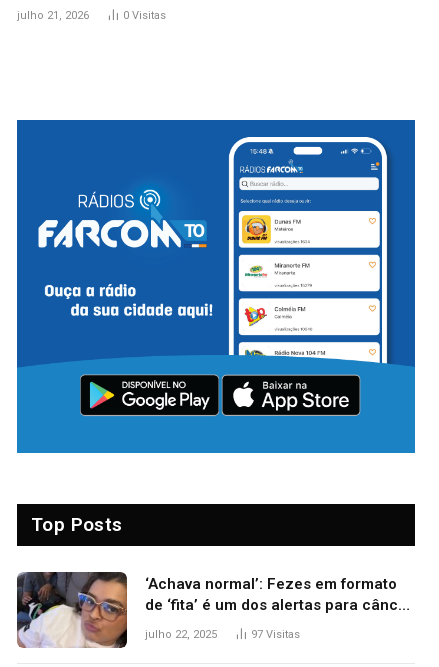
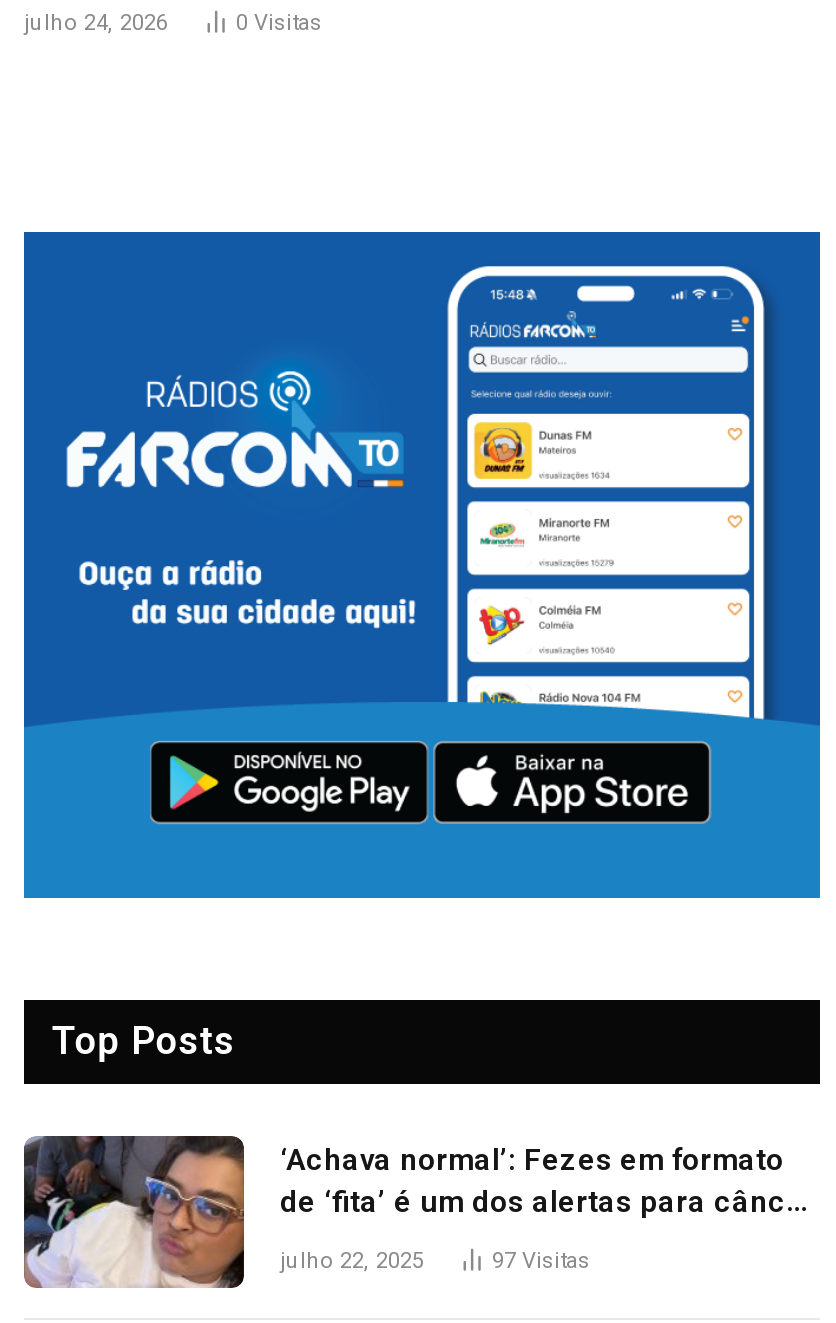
- julho 21, 2026
+ julho 24, 2026
